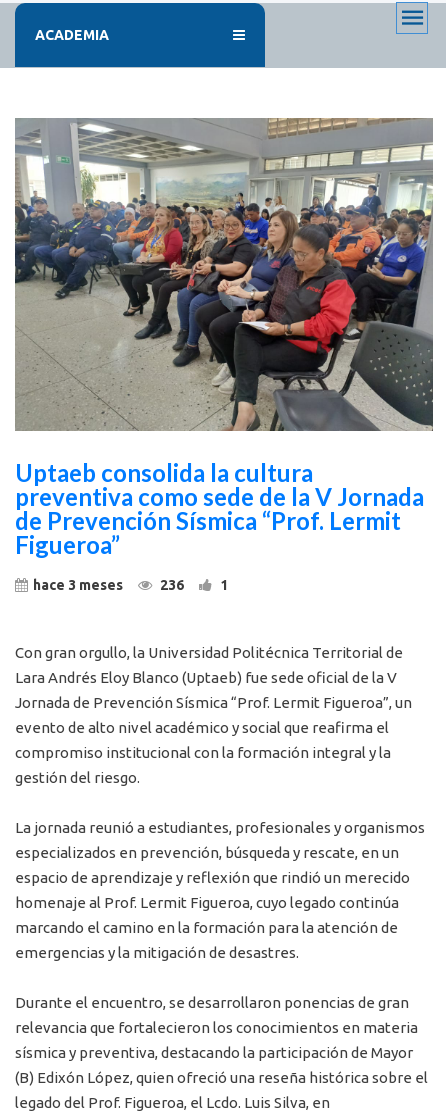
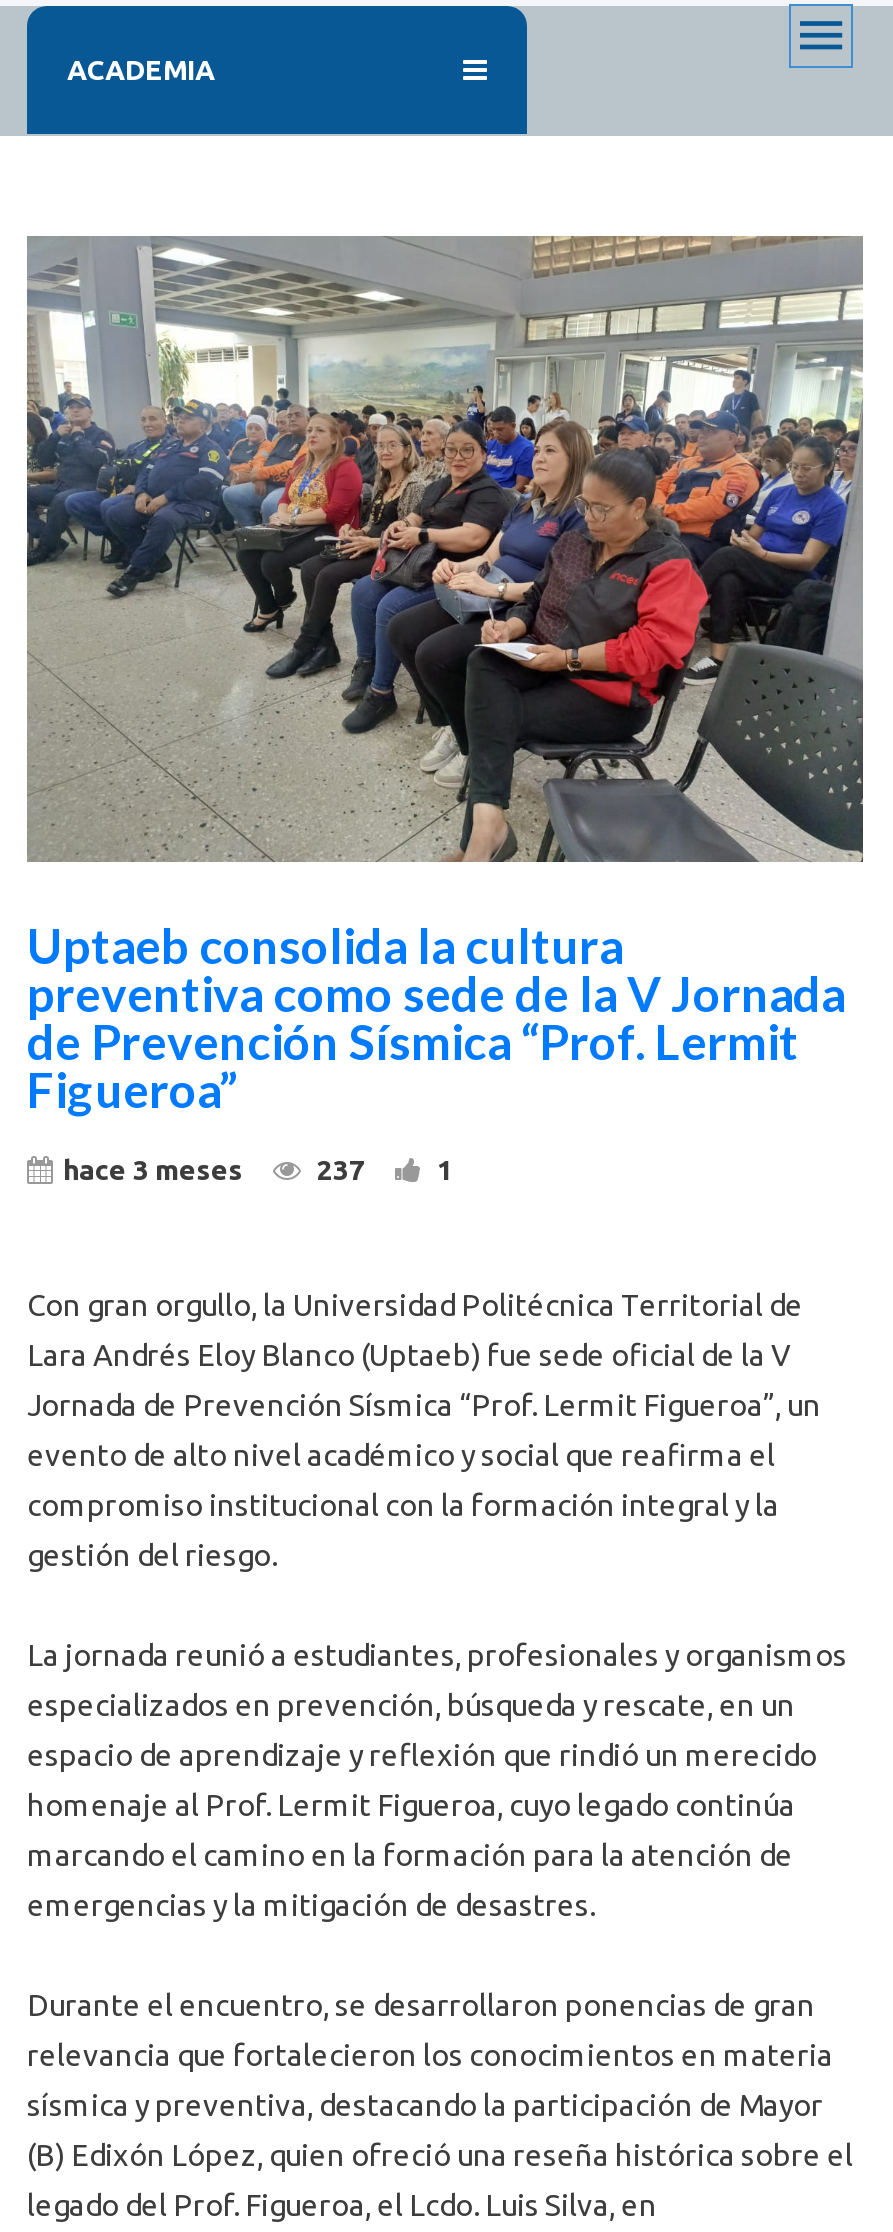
- 236
+ 237
